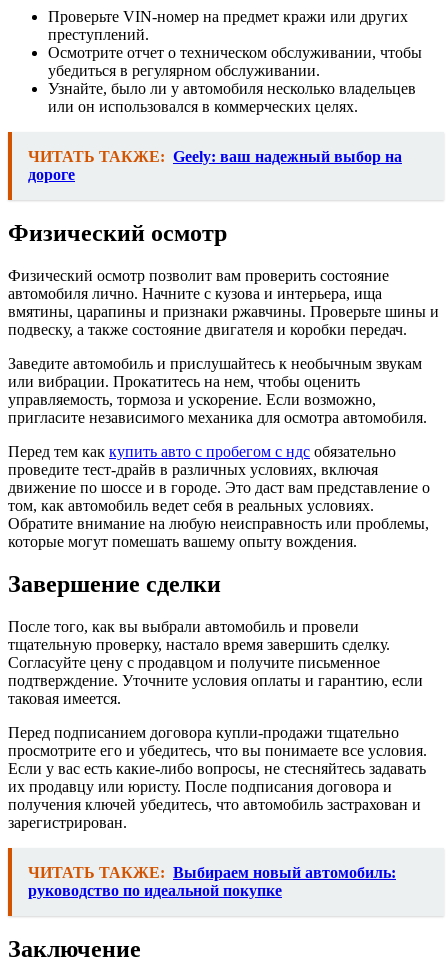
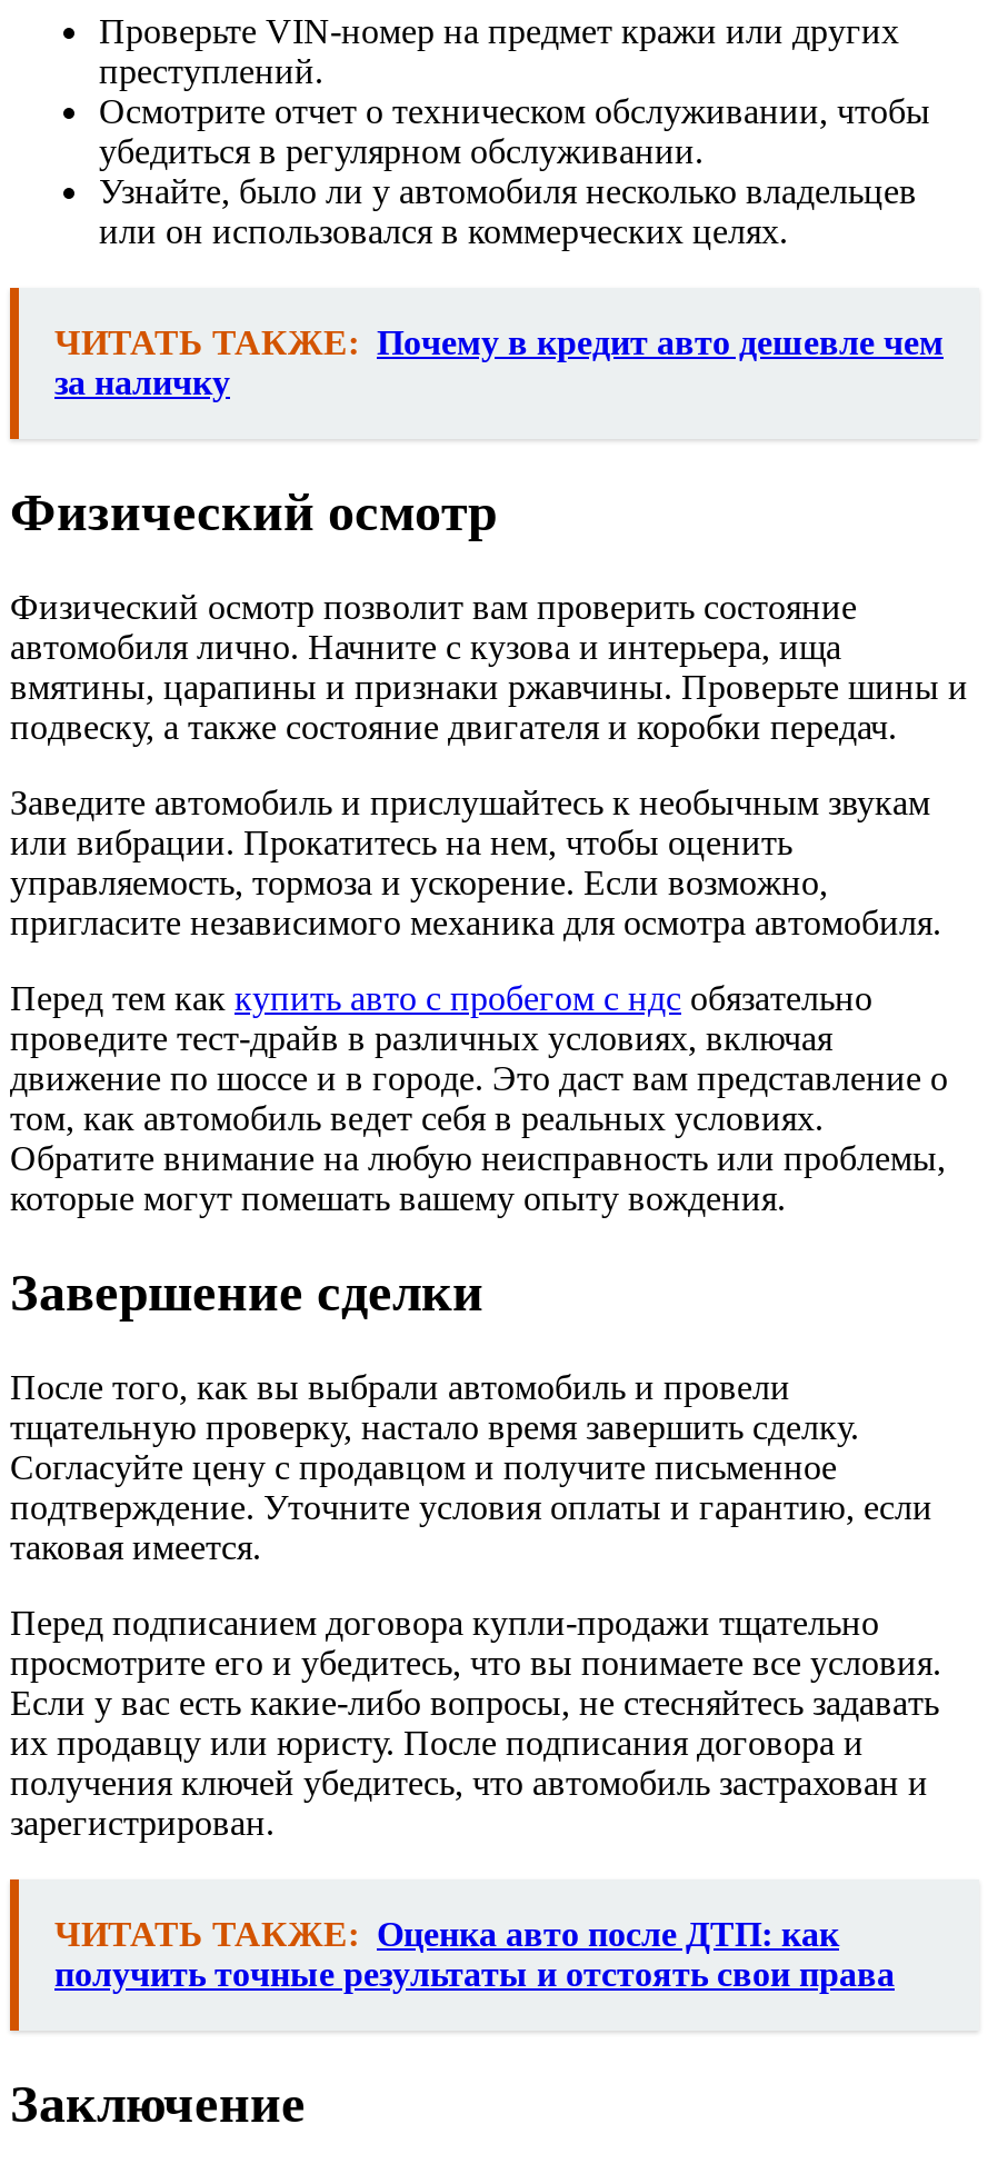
- ЧИТАТЬ ТАКЖЕ: Geely: ваш надежный выбор на
- дороге
+ ЧИТАТЬ ТАКЖЕ: Почему в кредит авто дешевле чем
+ за наличку

- ЧИТАТЬ ТАКЖЕ: Выбираем новый автомобиль:
- руководство по идеальной покупке
+ ЧИТАТЬ ТАКЖЕ: Оценка авто после ДТП: как
+ получить точные результаты и отстоять свои права
